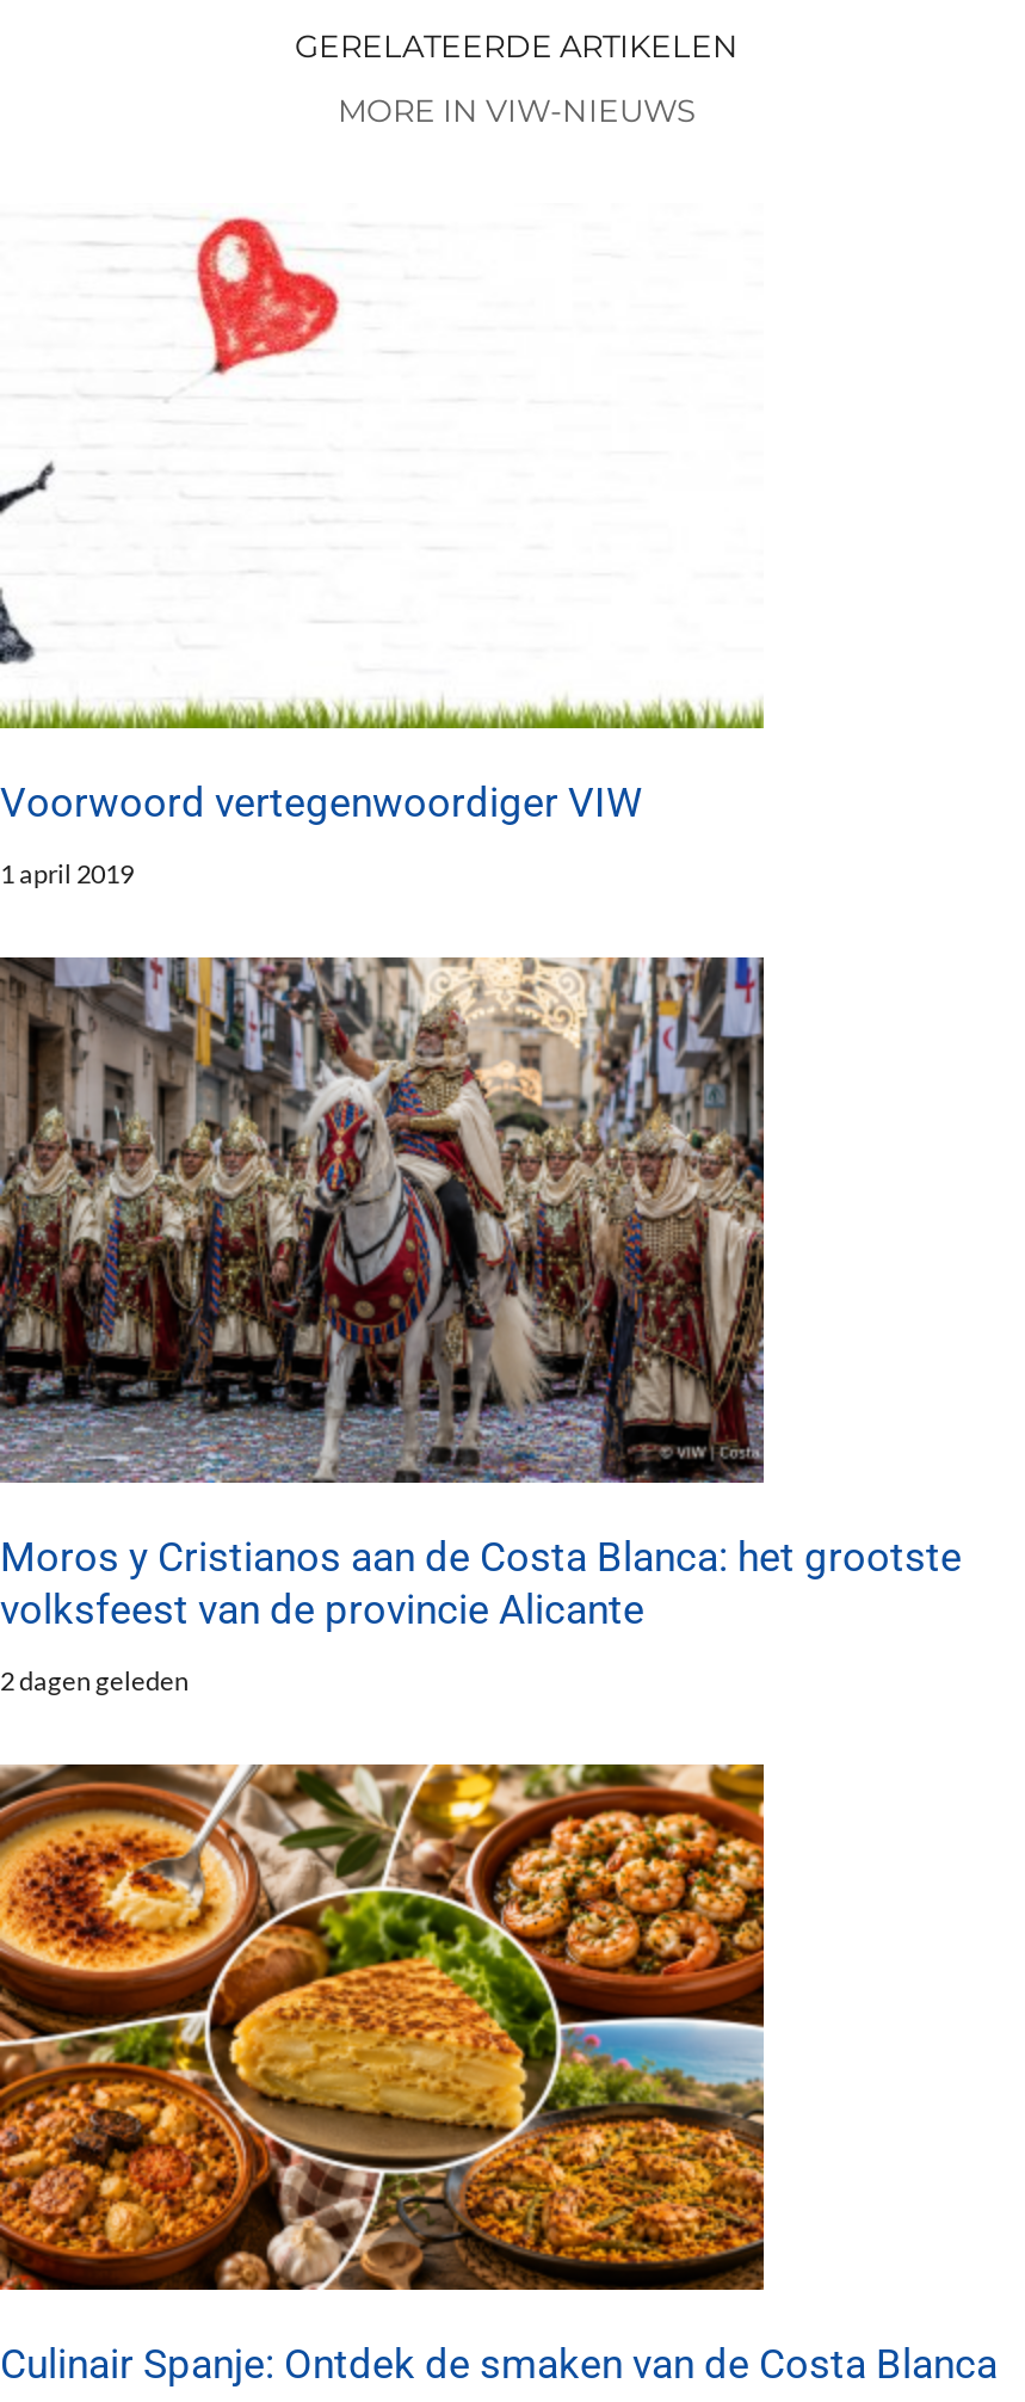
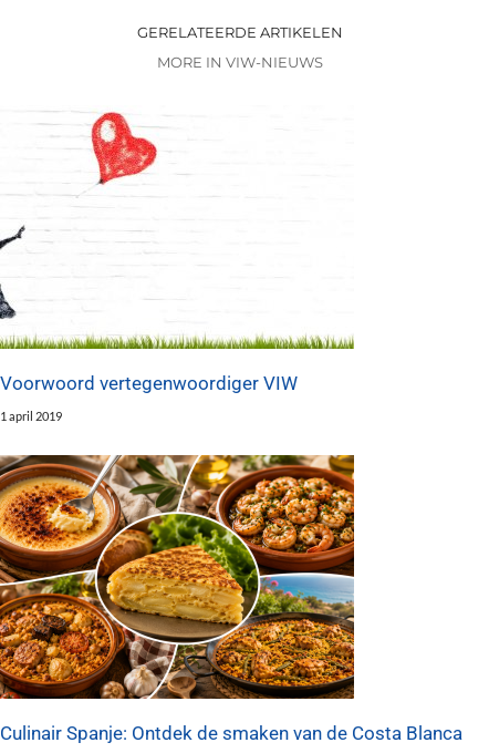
- [image]
- Moros y Cristianos aan de Costa Blanca: het grootste
- volksfeest van de provincie Alicante
- 2 dagen geleden
